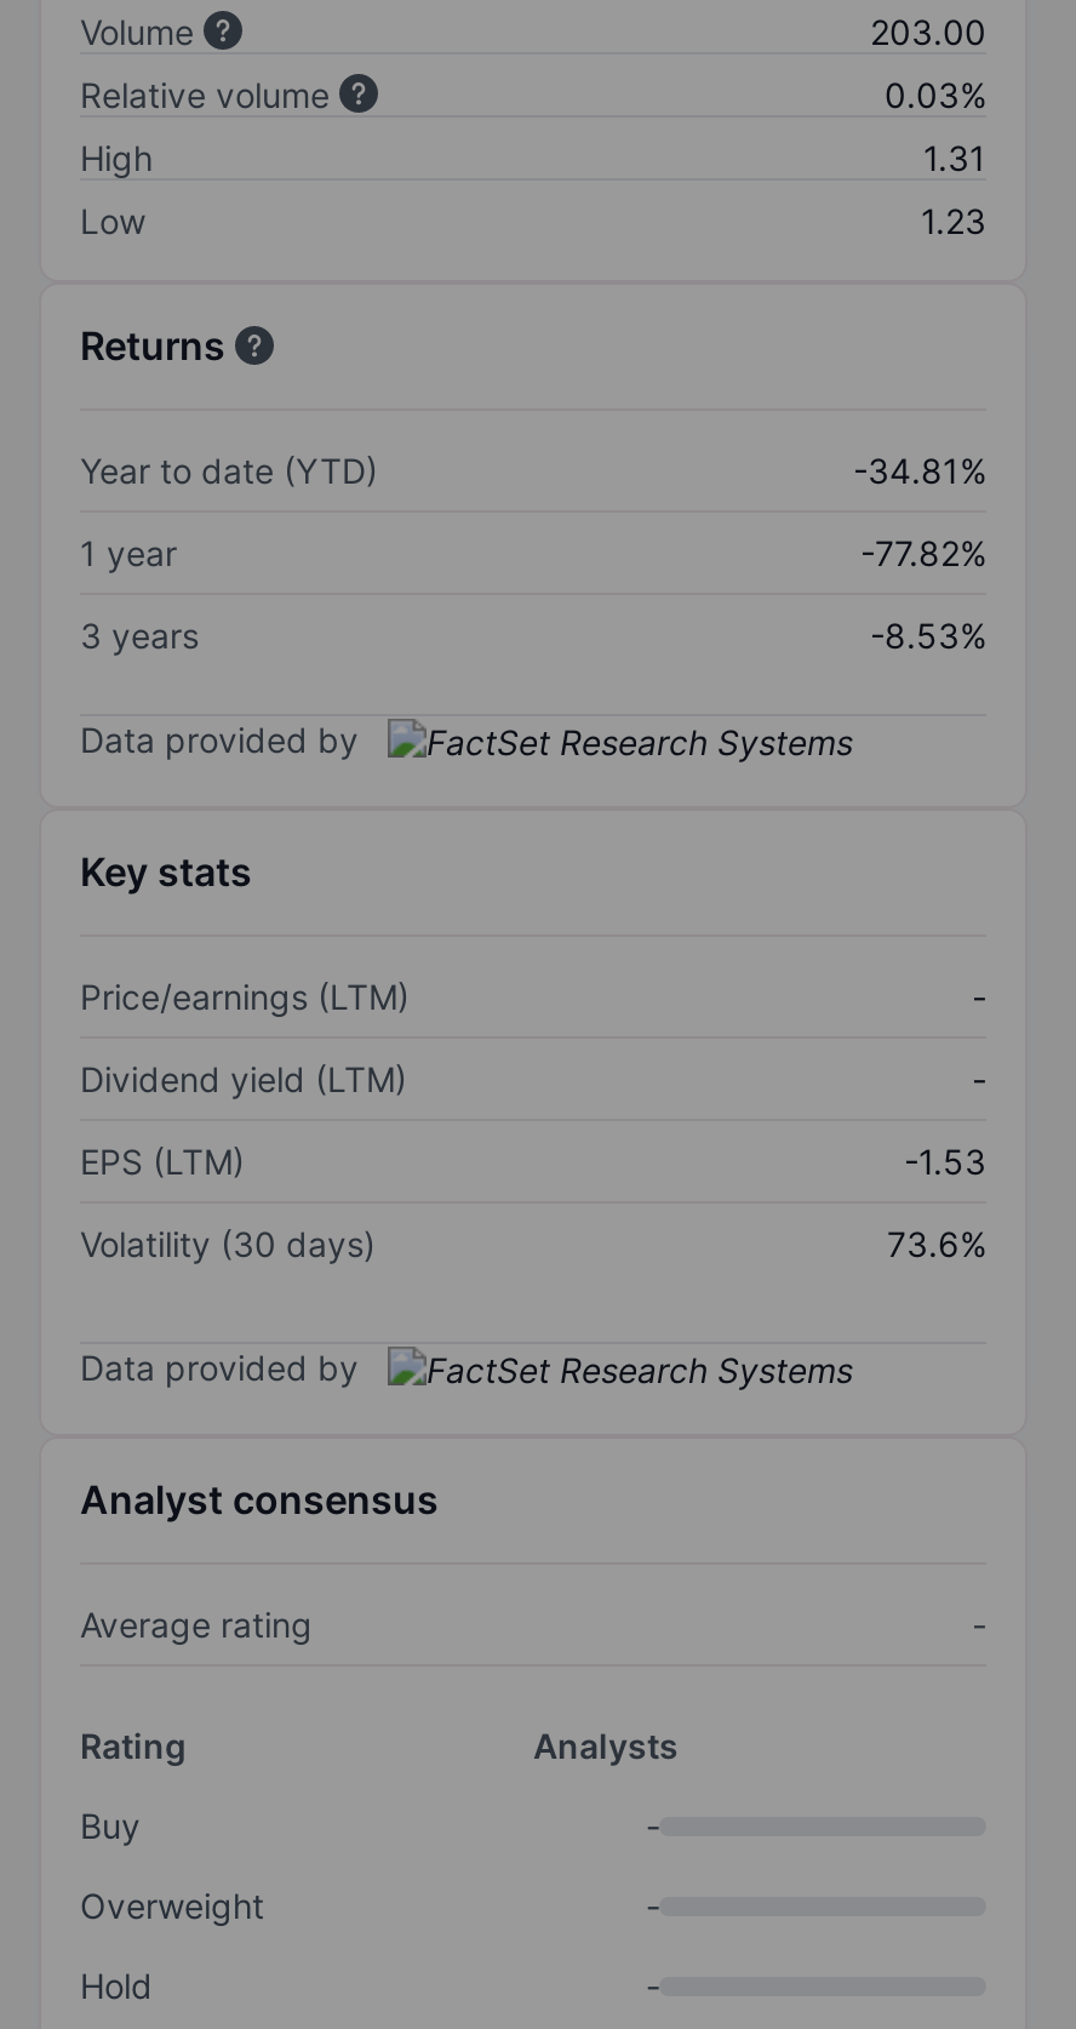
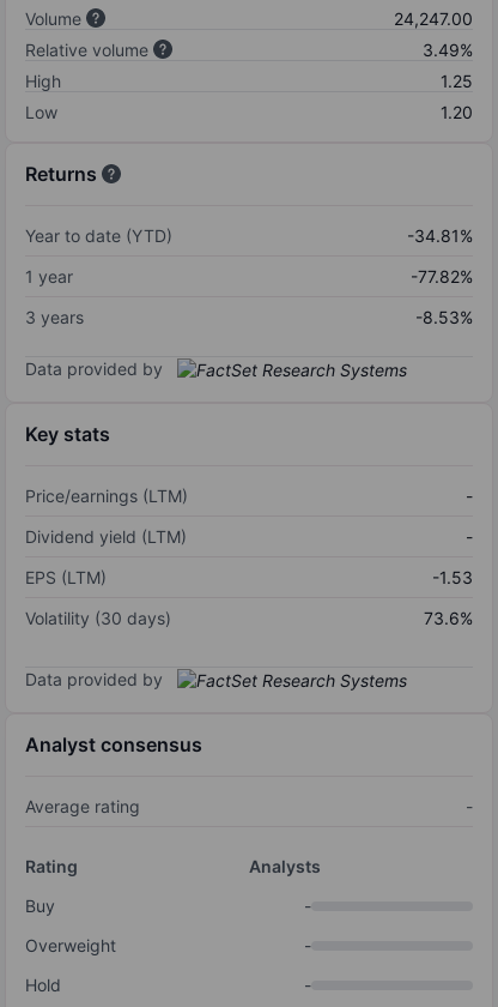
- 203.00
+ 24,247.00

- 0.03%
+ 3.49%

- 1.31
+ 1.25

- 1.23
+ 1.20
